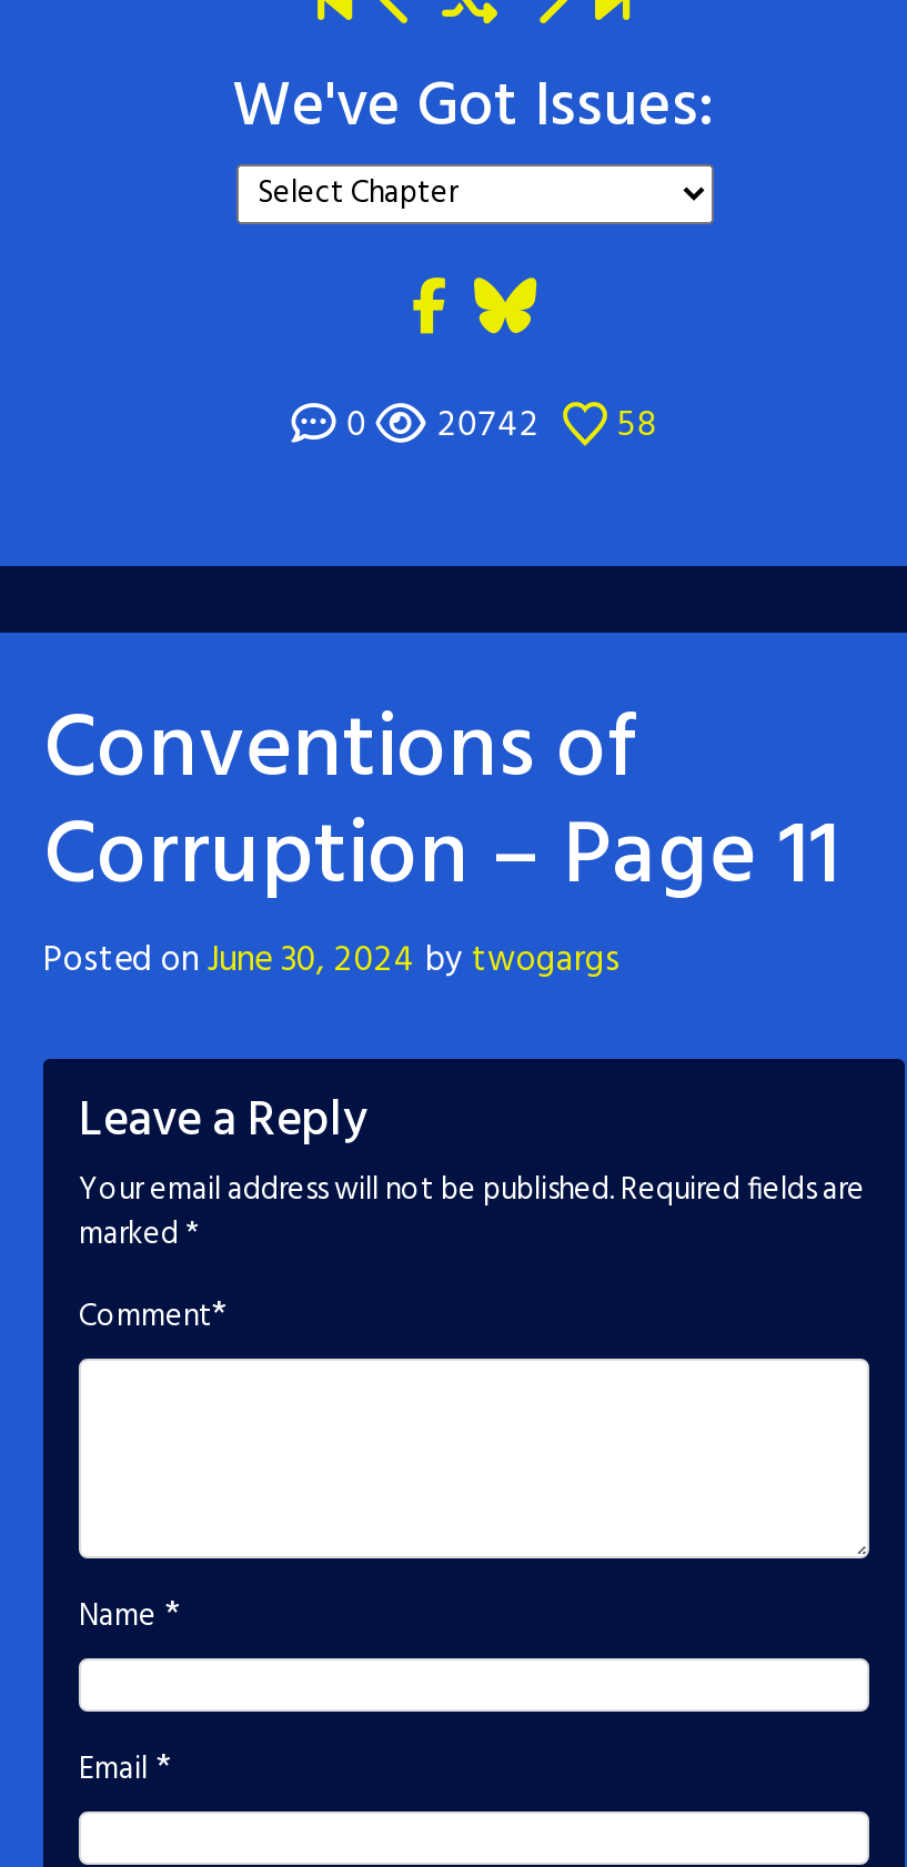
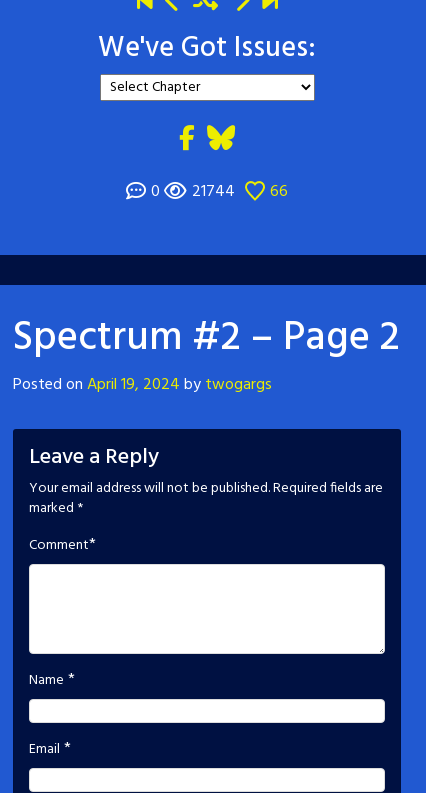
- 20742
- 58
+ 21744
+ 66

- Conventions of
- Corruption – Page 11
- Posted on June 30, 2024 by twogargs
+ Spectrum #2 – Page 2
+ Posted on April 19, 2024 by twogargs
